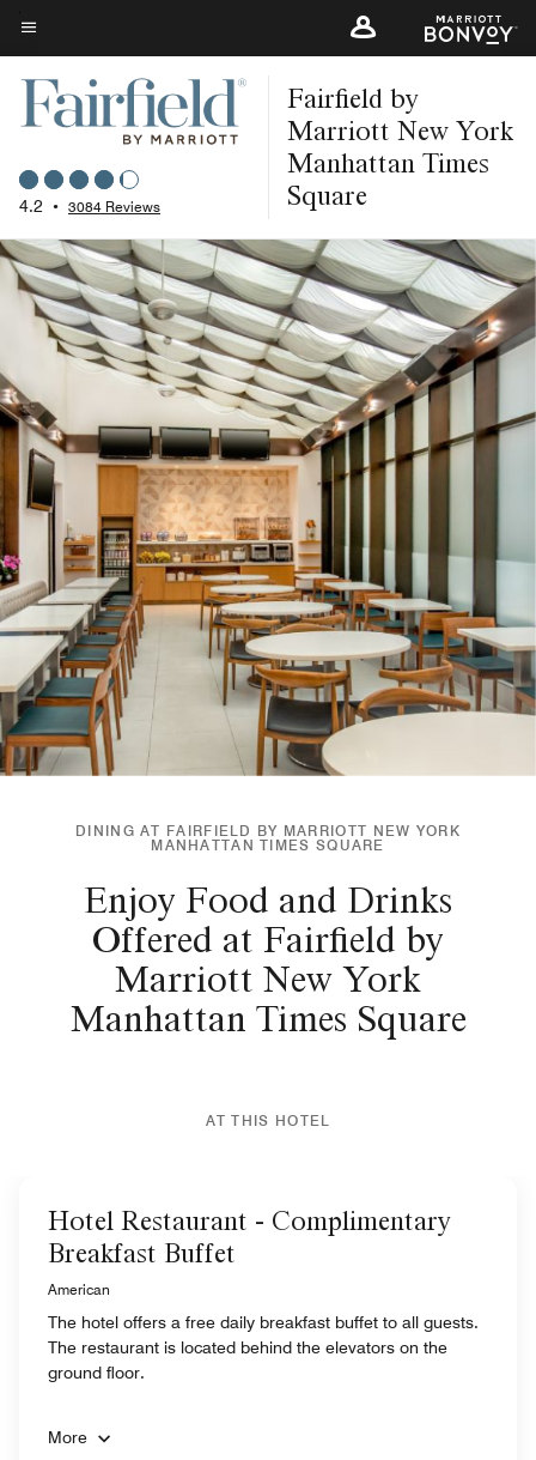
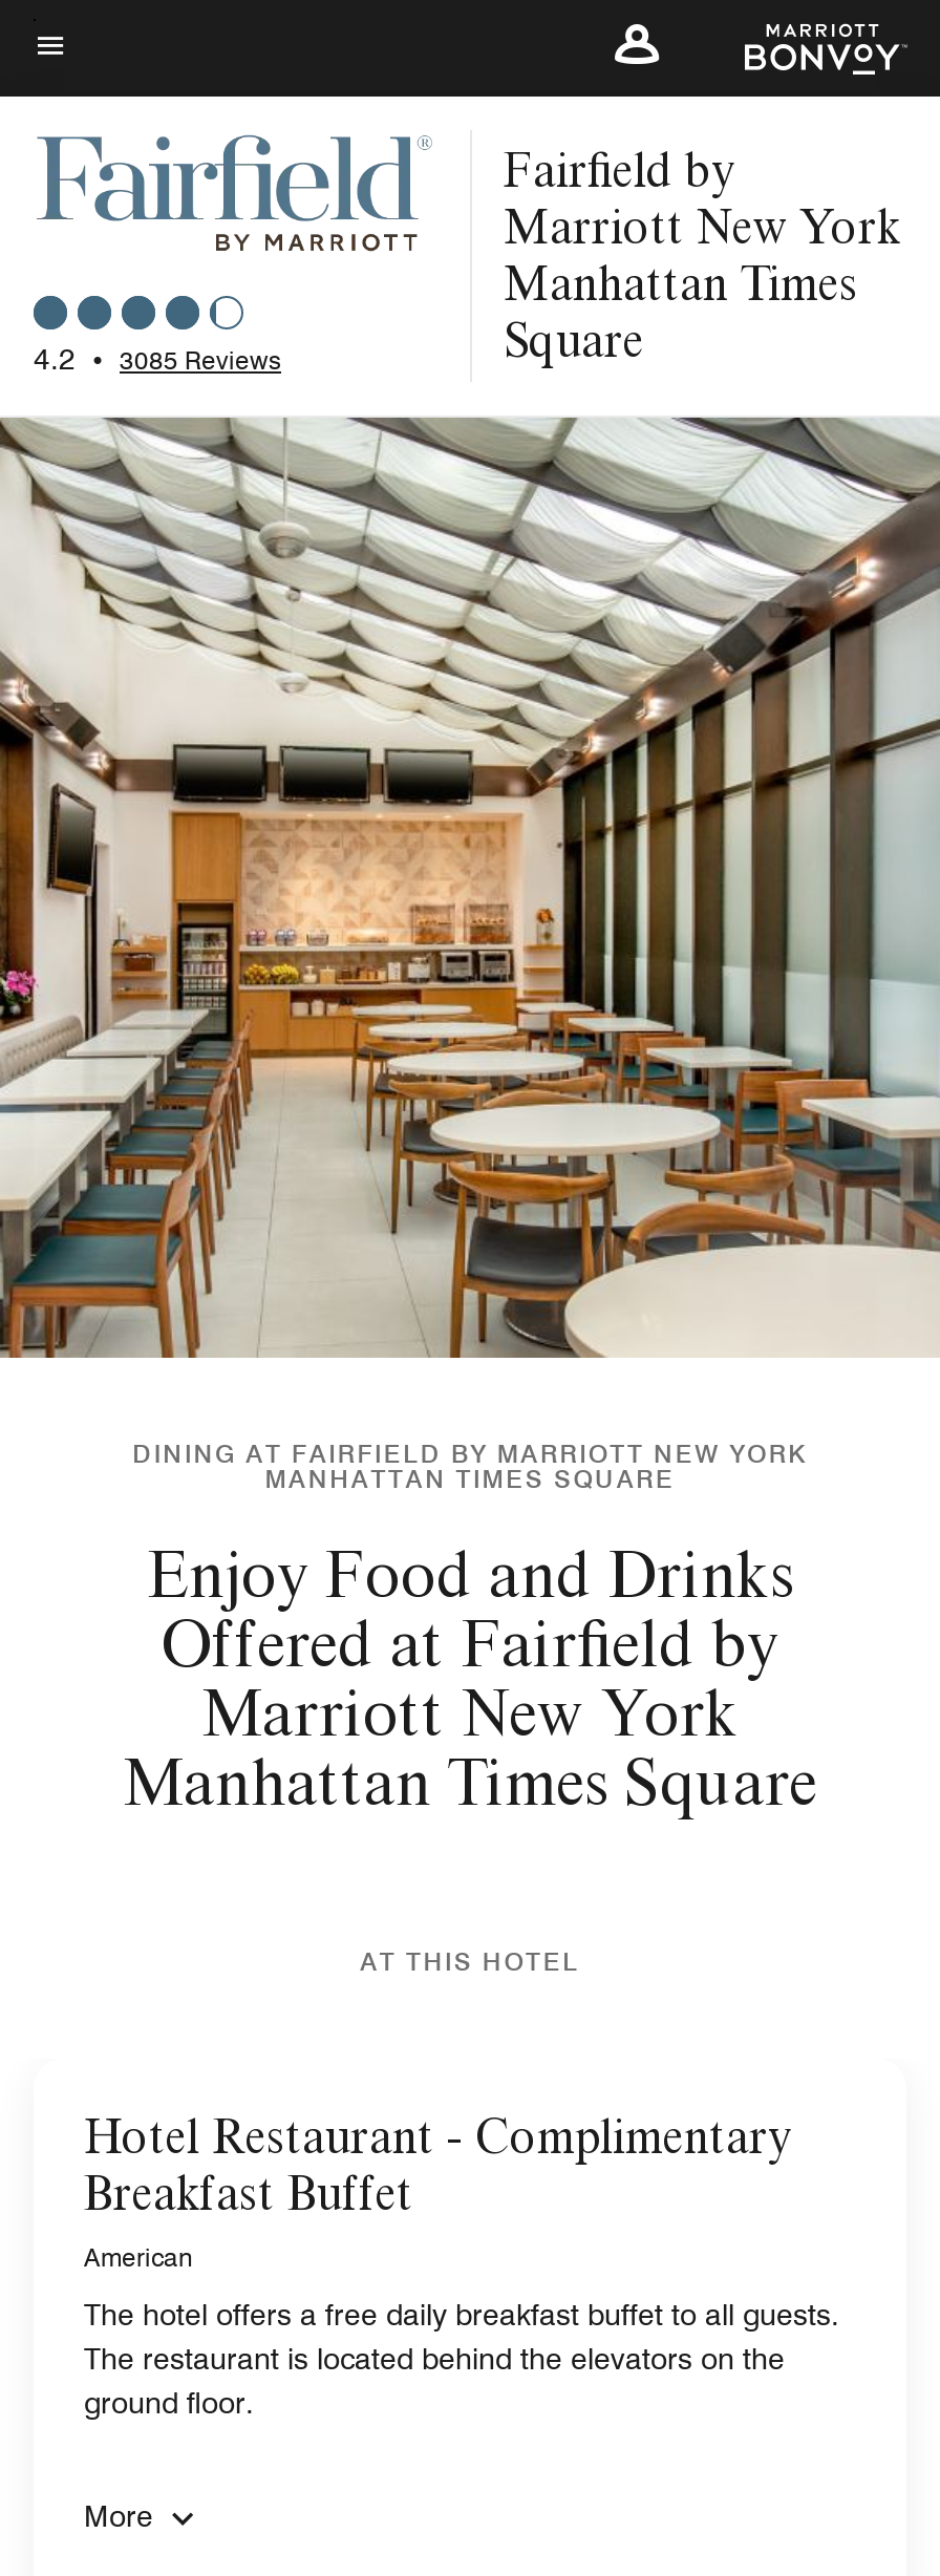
- 4.2 • 3084 Reviews
+ 4.2 • 3085 Reviews
